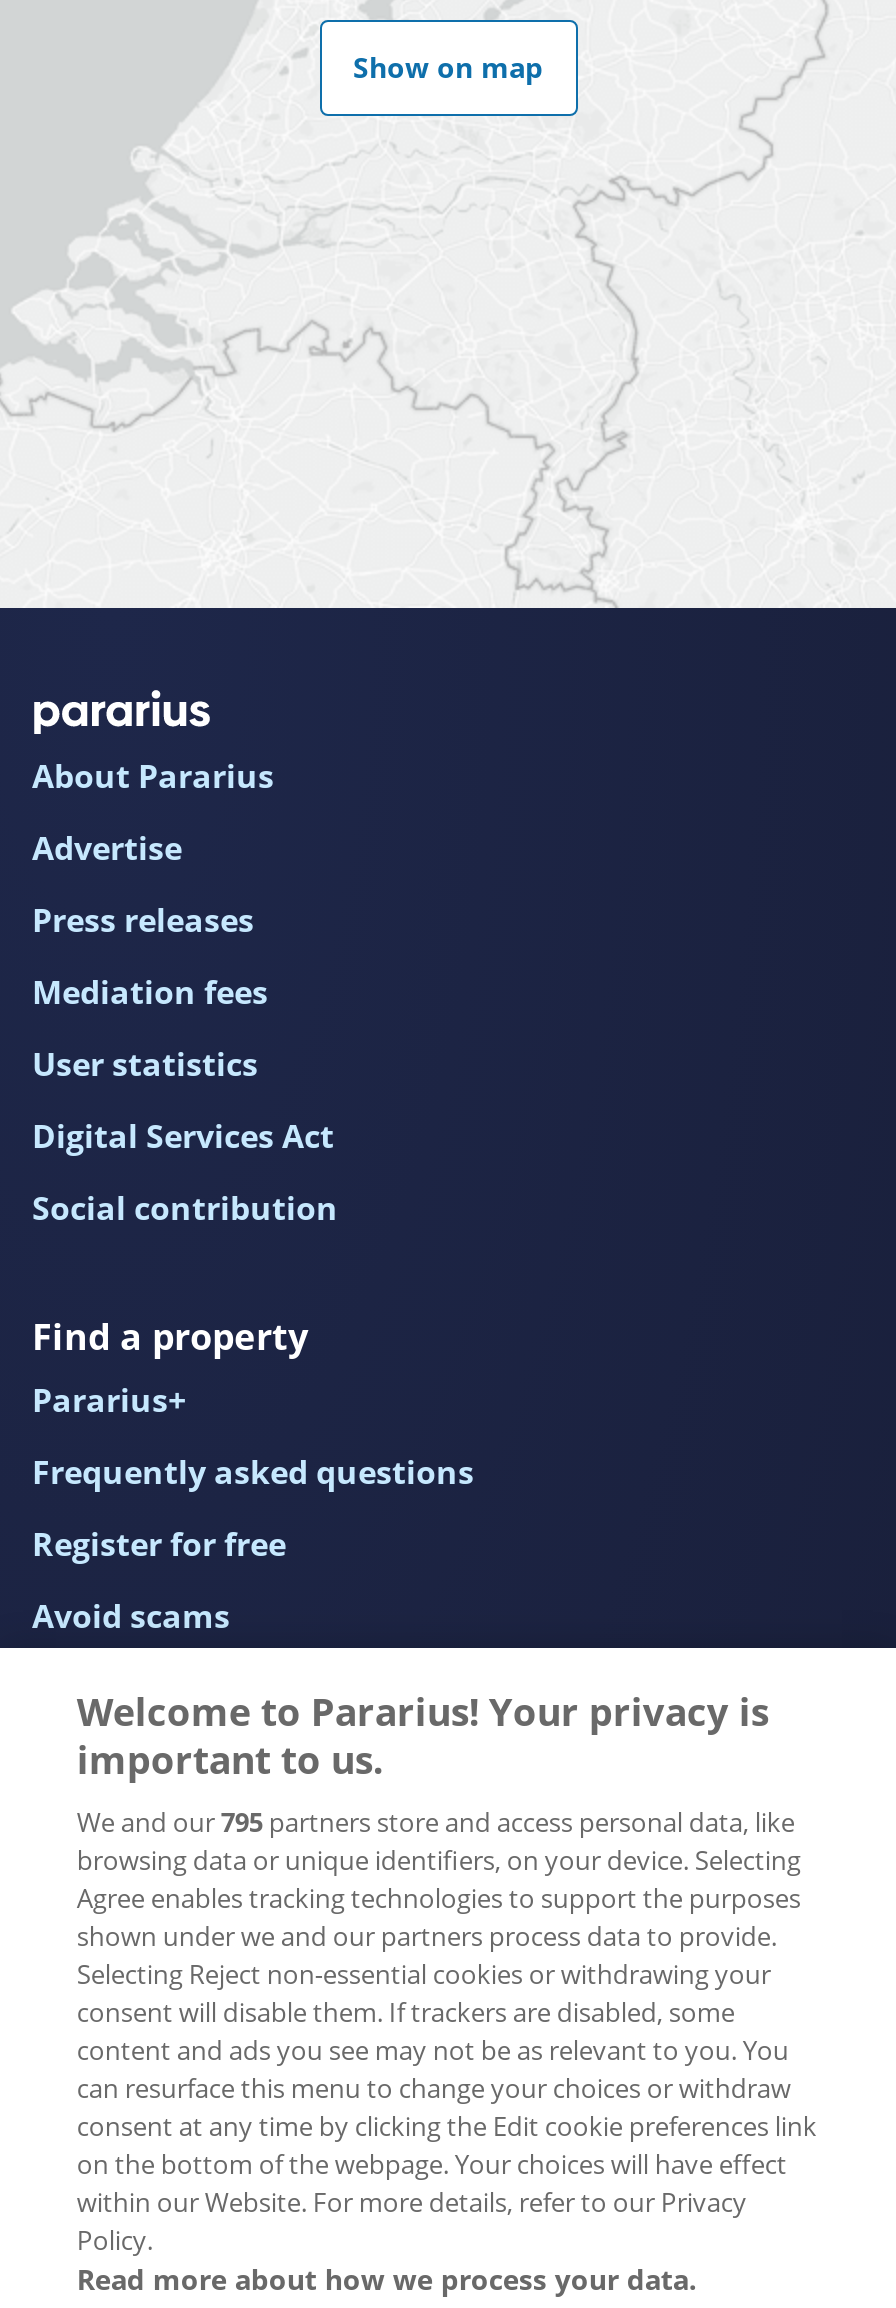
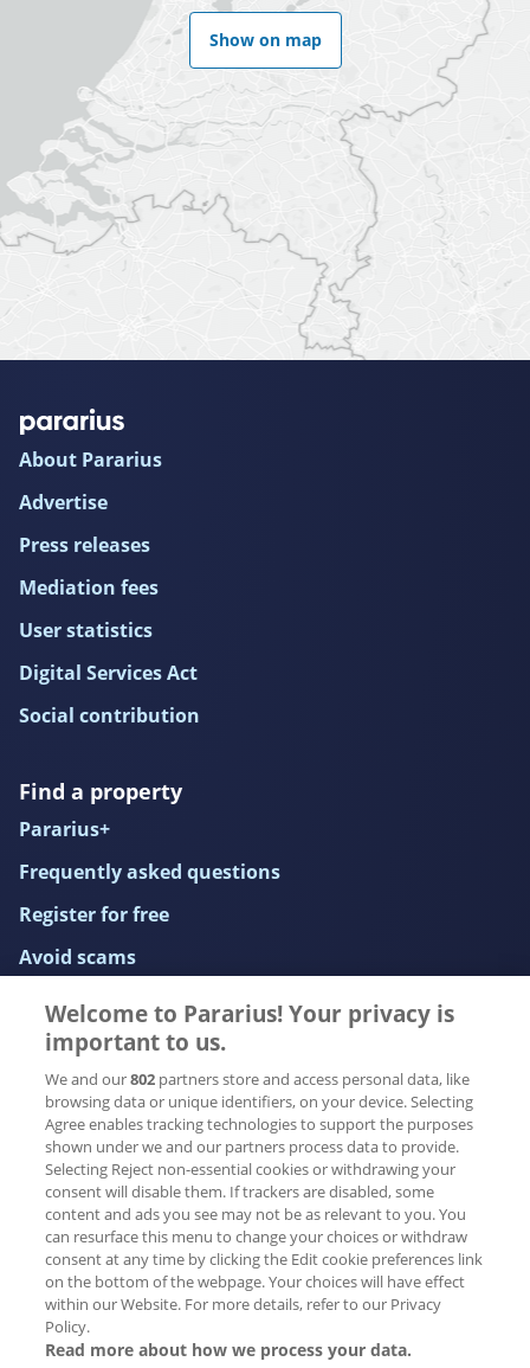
- We and our795 partners store and access personal data, like
+ We and our802 partners store and access personal data, like
